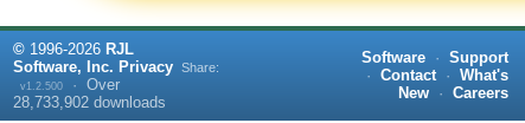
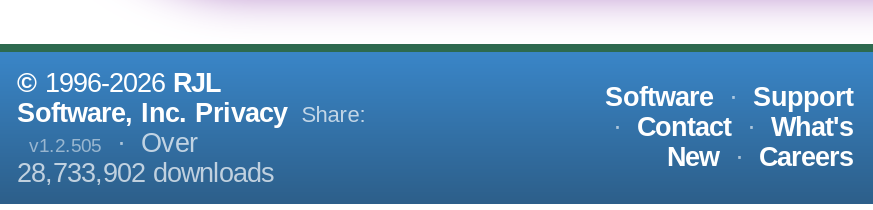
- v1.2.500 · Over
+ v1.2.505 · Over
